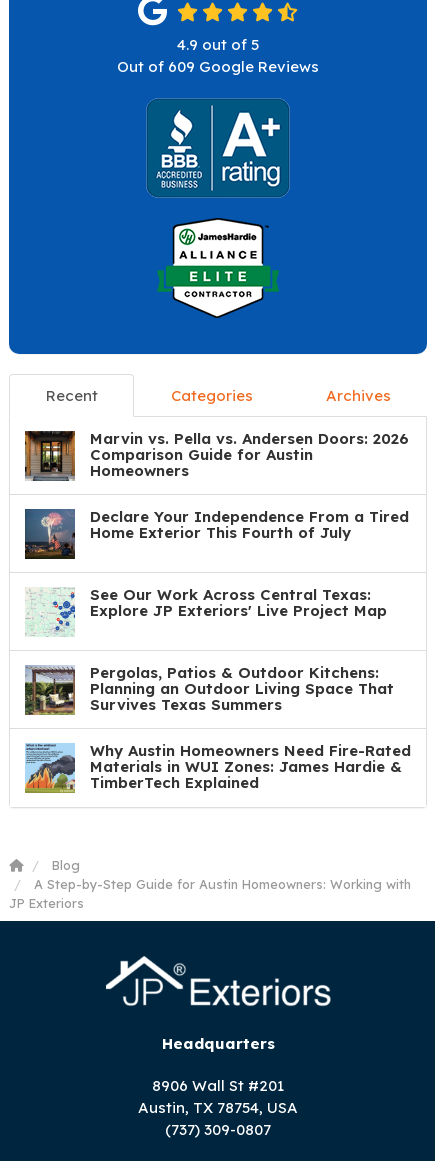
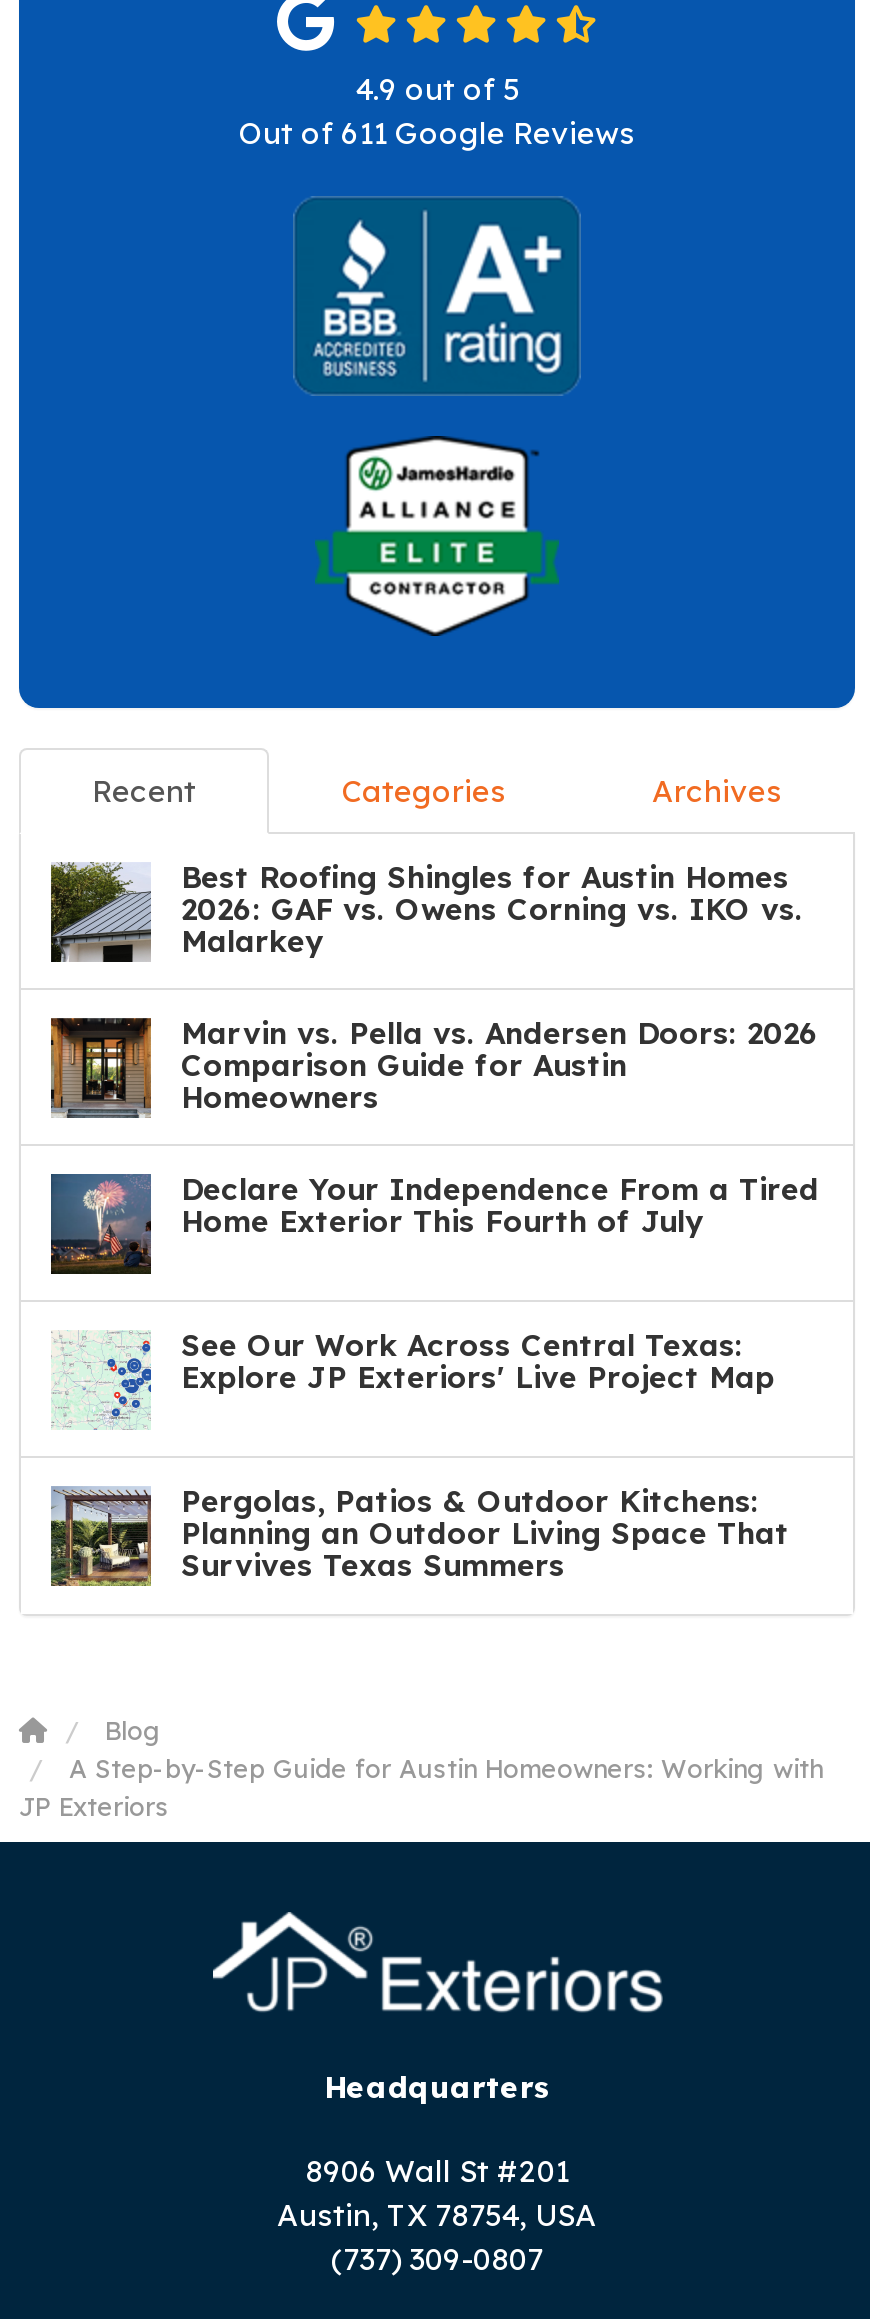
- Out of 609 Google Reviews
+ Out of 611 Google Reviews

+ [image]
+ Best Roofing Shingles for Austin Homes
+ 2026: GAF vs. Owens Corning vs. IKO vs.
+ Malarkey

moved down: [image] | Marvin vs. Pella vs. Andersen Doors: 2026 | Comparison Guide for Austin | ... | Planning an Outdoor Living Space That | Survives Texas Summers

- [image]
- Why Austin Homeowners Need Fire-Rated
- Materials in WUI Zones: James Hardie &
- TimberTech Explained
